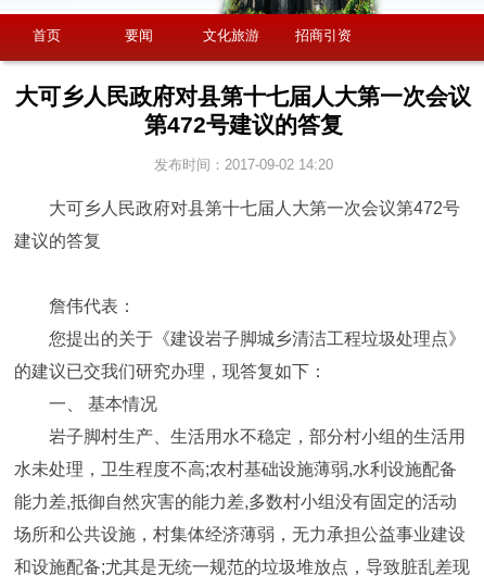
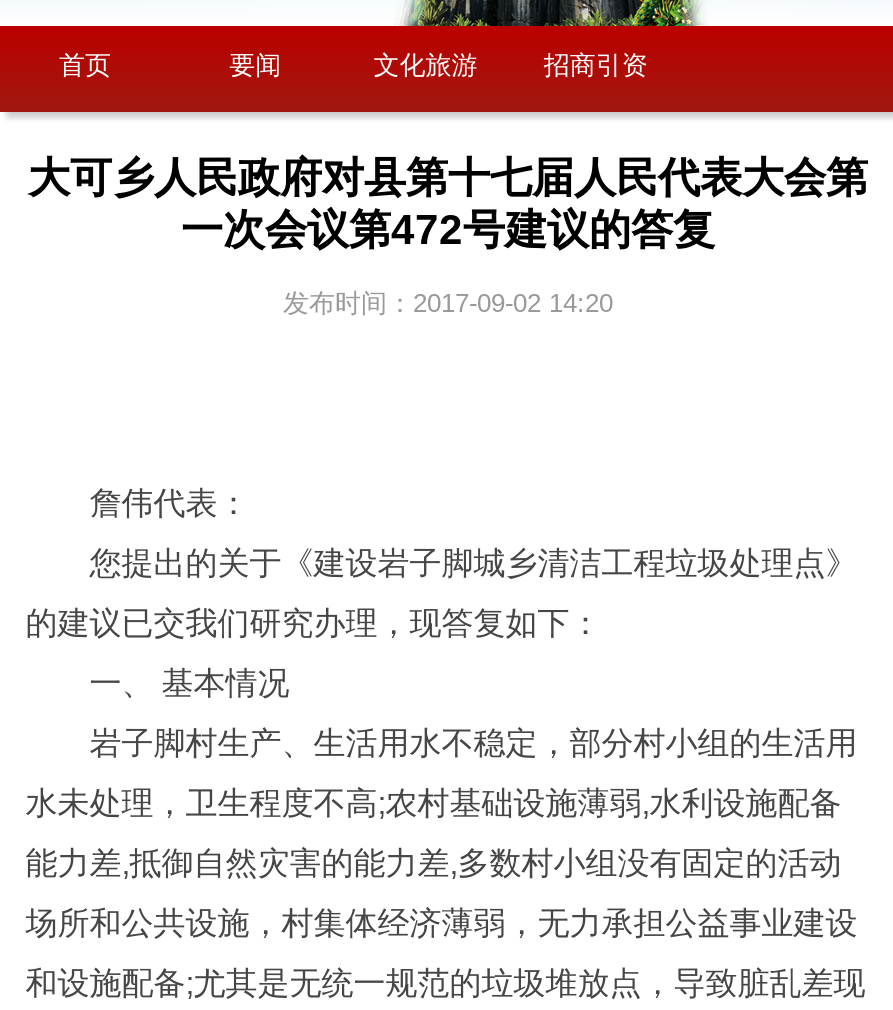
- 大可乡人民政府对县第十七届人大第一次会议
- 第472号建议的答复
+ 大可乡人民政府对县第十七届人民代表大会第
+ 一次会议第472号建议的答复

- 大可乡人民政府对县第十七届人大第一次会议第472号
- 建议的答复
